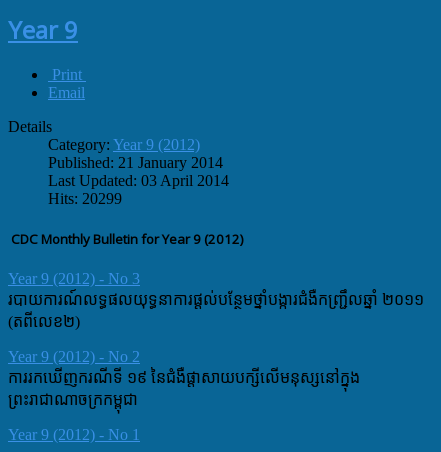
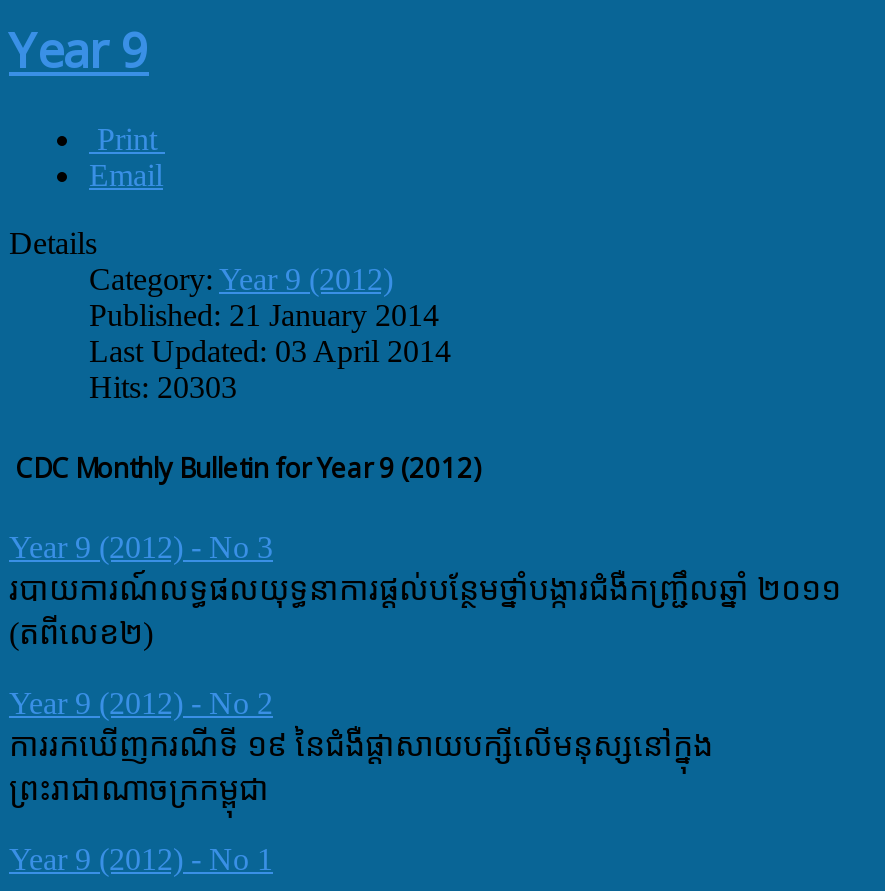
- Hits: 20299
+ Hits: 20303
